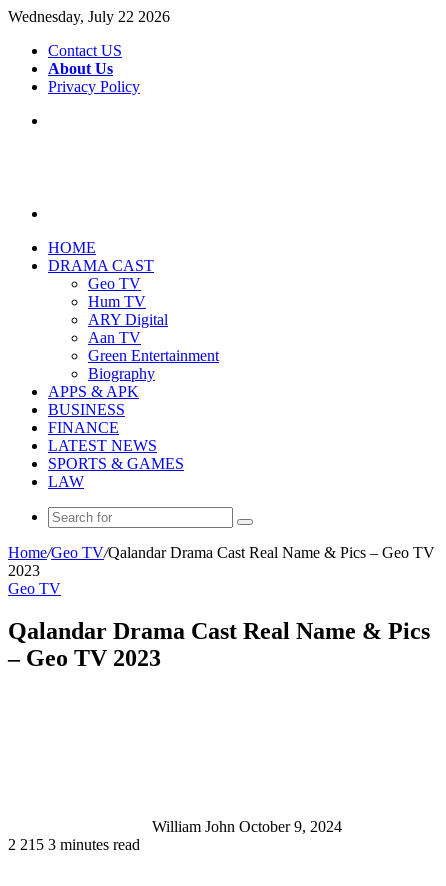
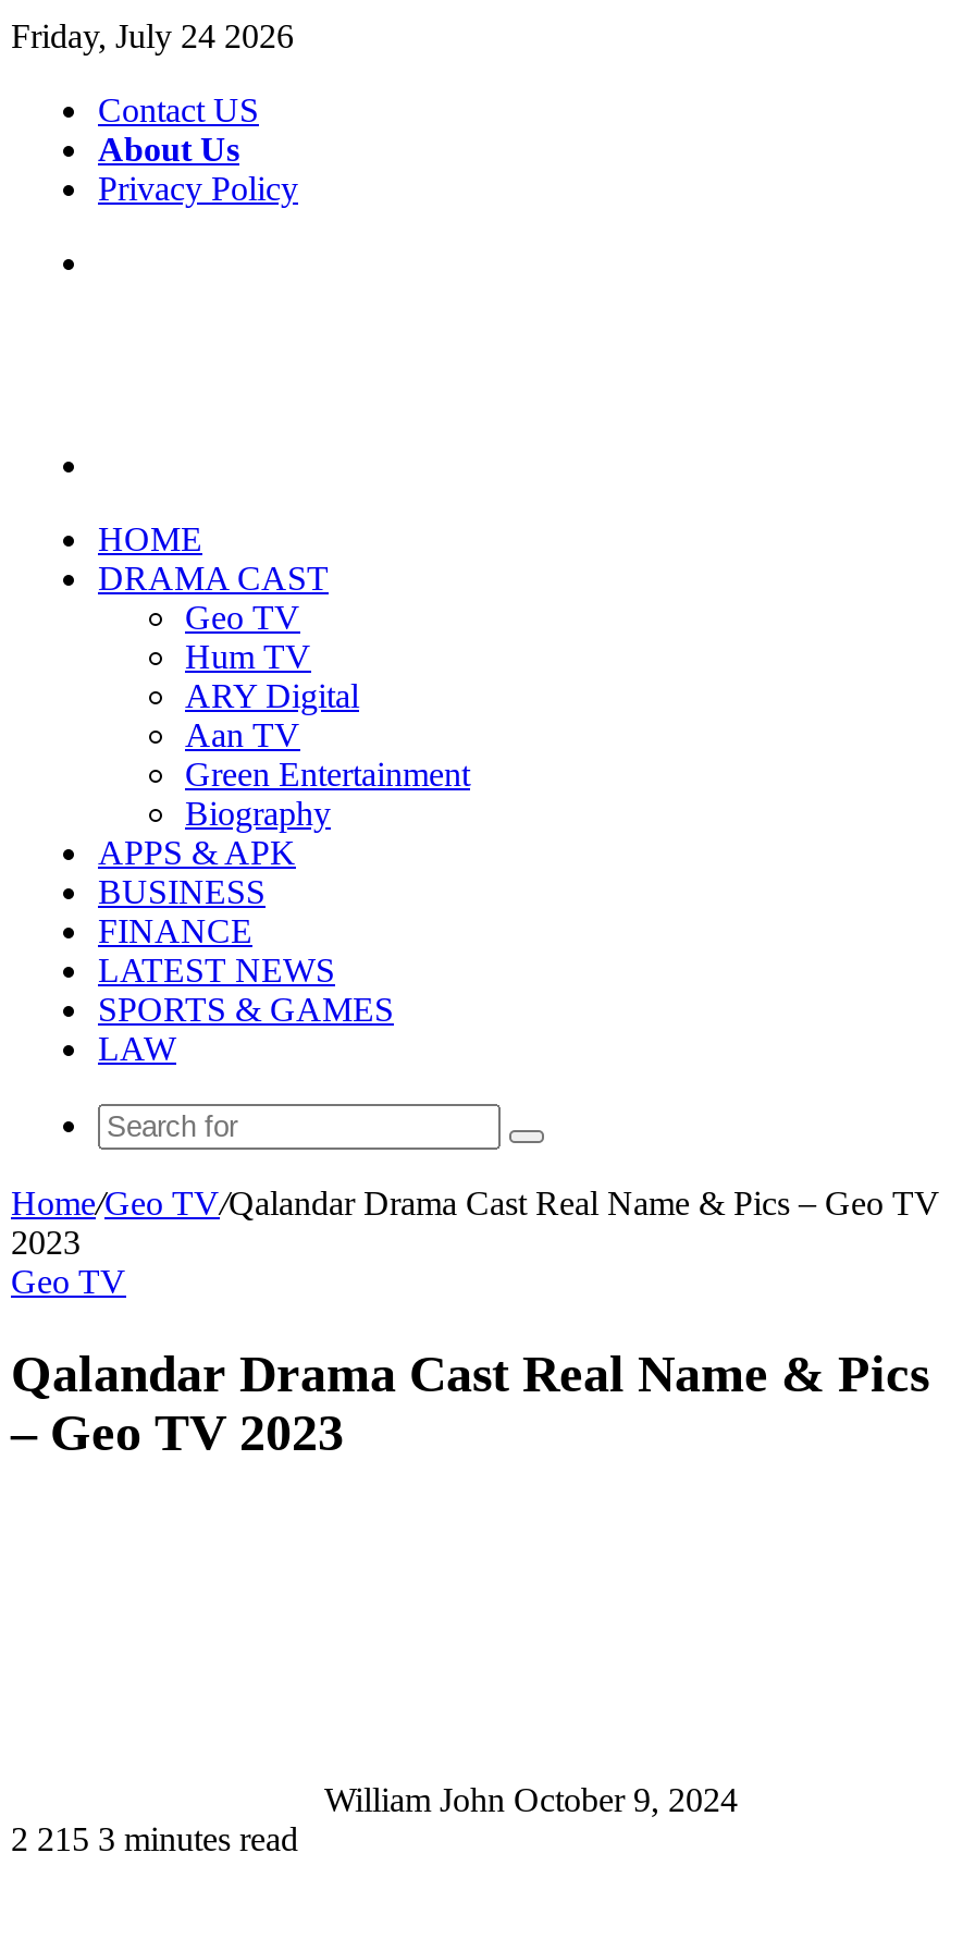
- Wednesday, July 22 2026
+ Friday, July 24 2026
